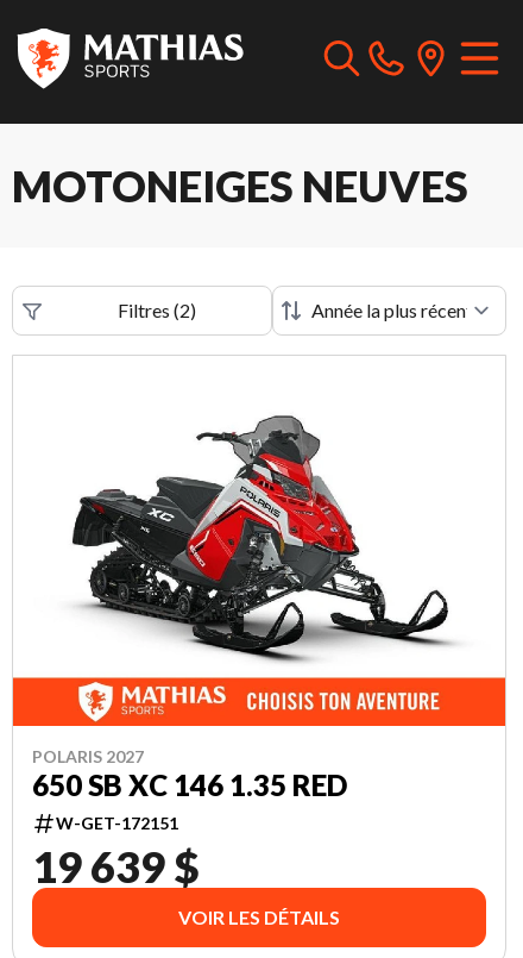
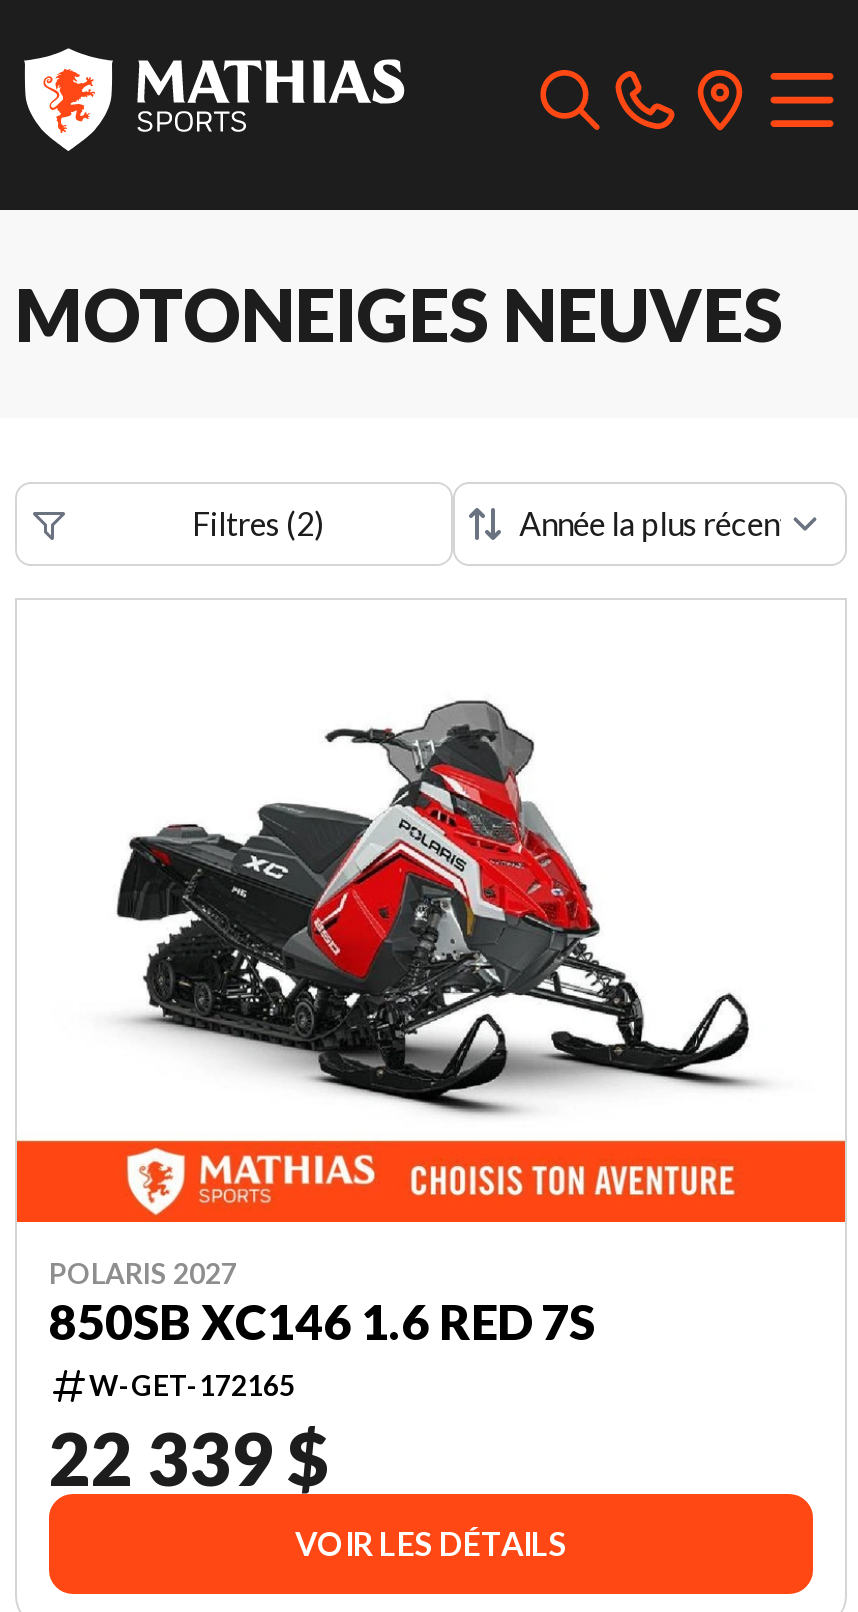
- 650 SB XC 146 1.35 RED
- W-GET-172151
- 19 639 $
+ 850SB XC146 1.6 RED 7S
+ W-GET-172165
+ 22 339 $
